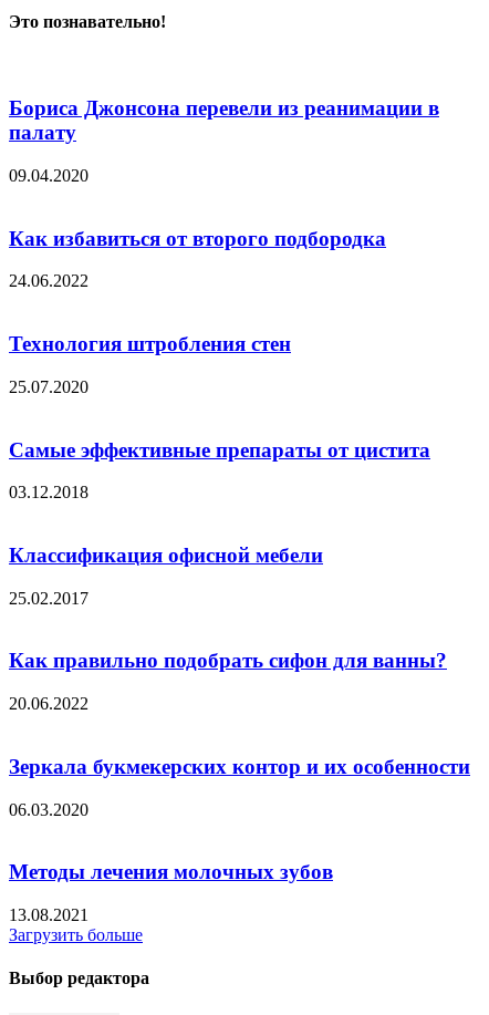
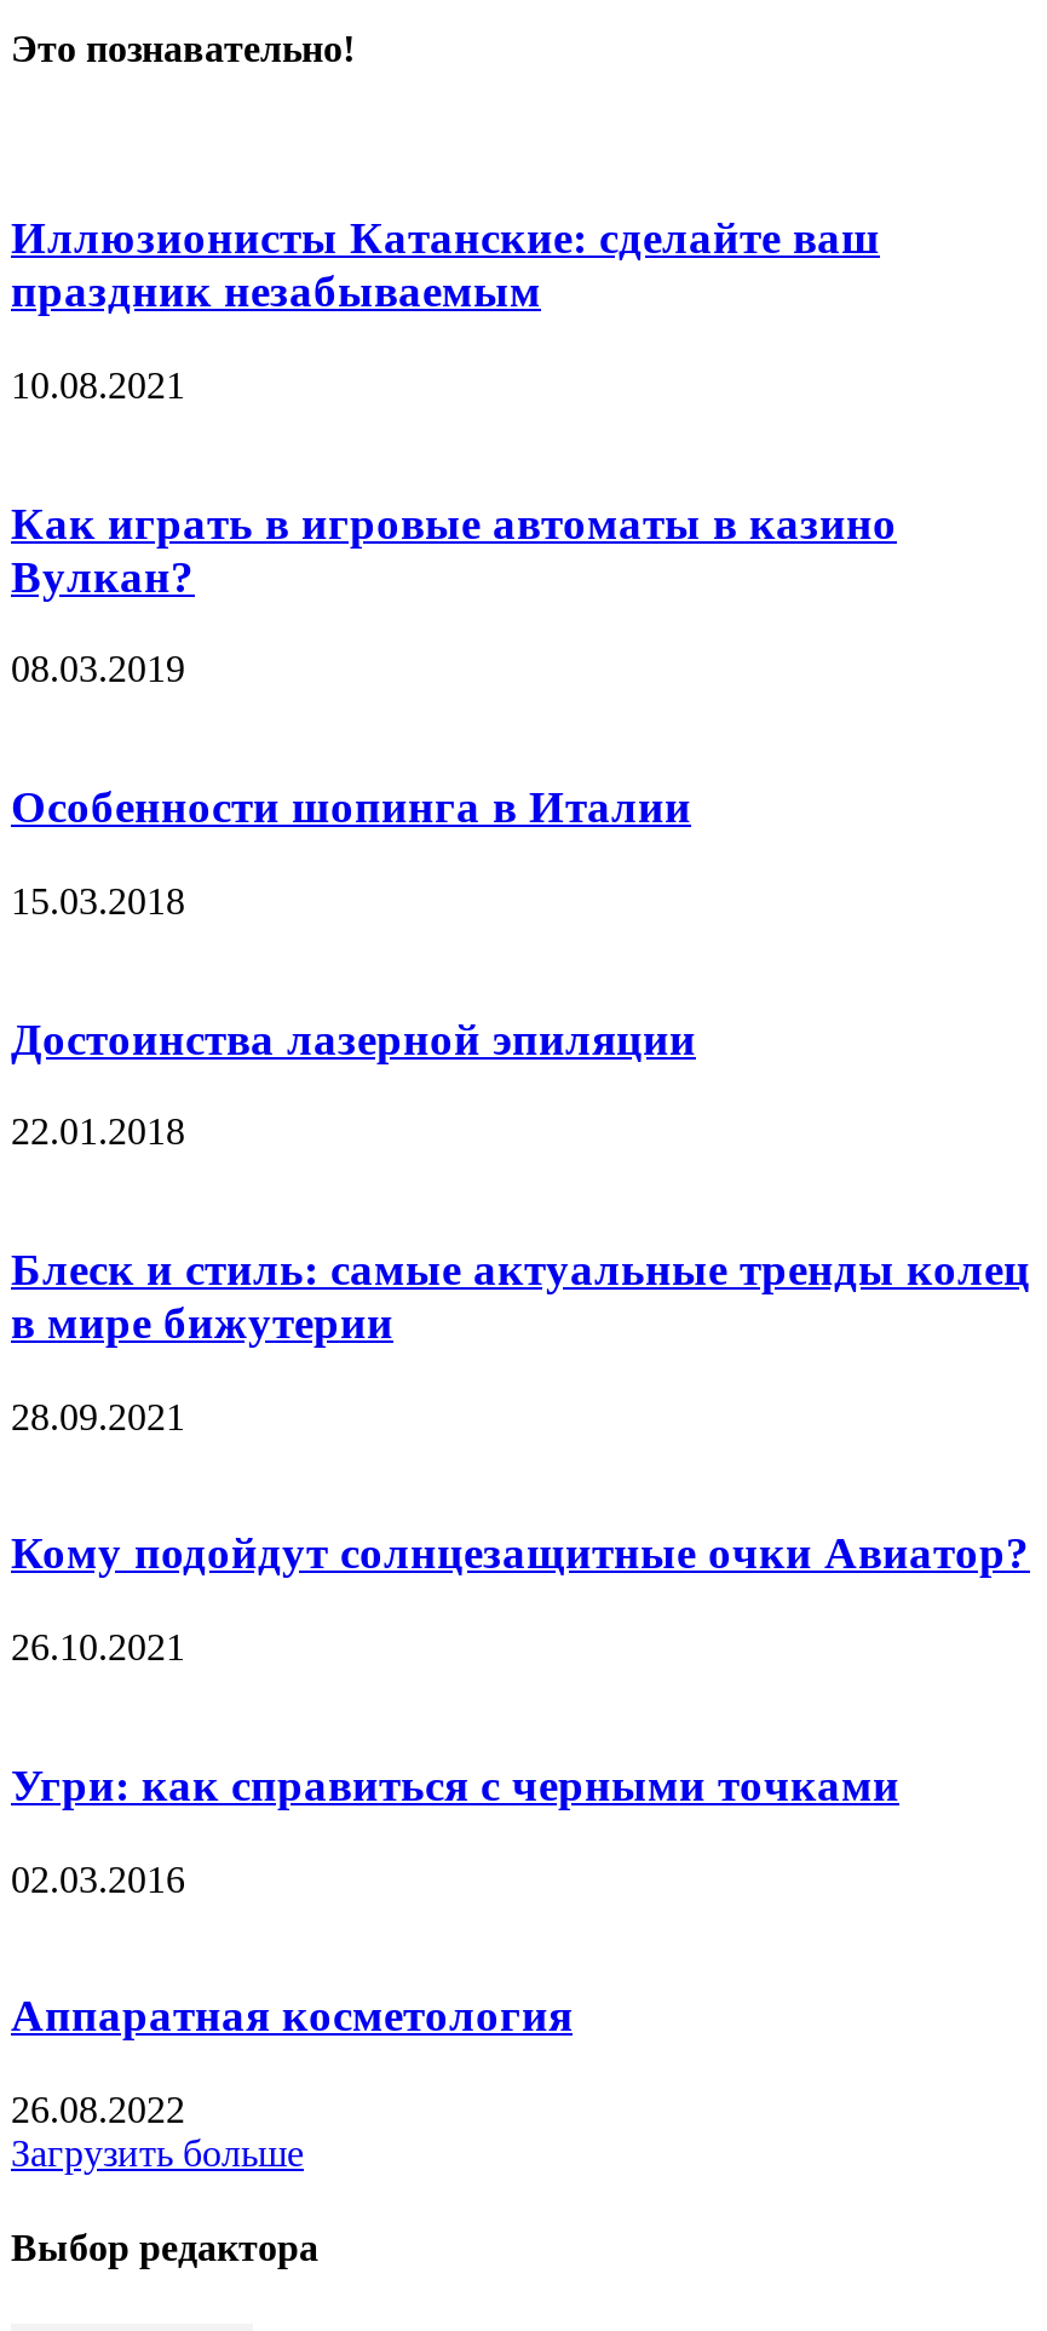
- Бориса Джонсона перевели из реанимации в
- палату
+ Иллюзионисты Катанские: сделайте ваш
+ праздник незабываемым

- 09.04.2020
+ 10.08.2021

- Как избавиться от второго подбородка
+ Как играть в игровые автоматы в казино
+ Вулкан?

- 24.06.2022
+ 08.03.2019

- Технология штробления стен
+ Особенности шопинга в Италии

- 25.07.2020
+ 15.03.2018

- Самые эффективные препараты от цистита
+ Достоинства лазерной эпиляции

- 03.12.2018
+ 22.01.2018

- Классификация офисной мебели
+ Блеск и стиль: самые актуальные тренды колец
+ в мире бижутерии

- 25.02.2017
+ 28.09.2021

- Как правильно подобрать сифон для ванны?
+ Кому подойдут солнцезащитные очки Авиатор?

- 20.06.2022
+ 26.10.2021

- Зеркала букмекерских контор и их особенности
+ Угри: как справиться с черными точками

- 06.03.2020
+ 02.03.2016

- Методы лечения молочных зубов
+ Аппаратная косметология

- 13.08.2021
+ 26.08.2022
